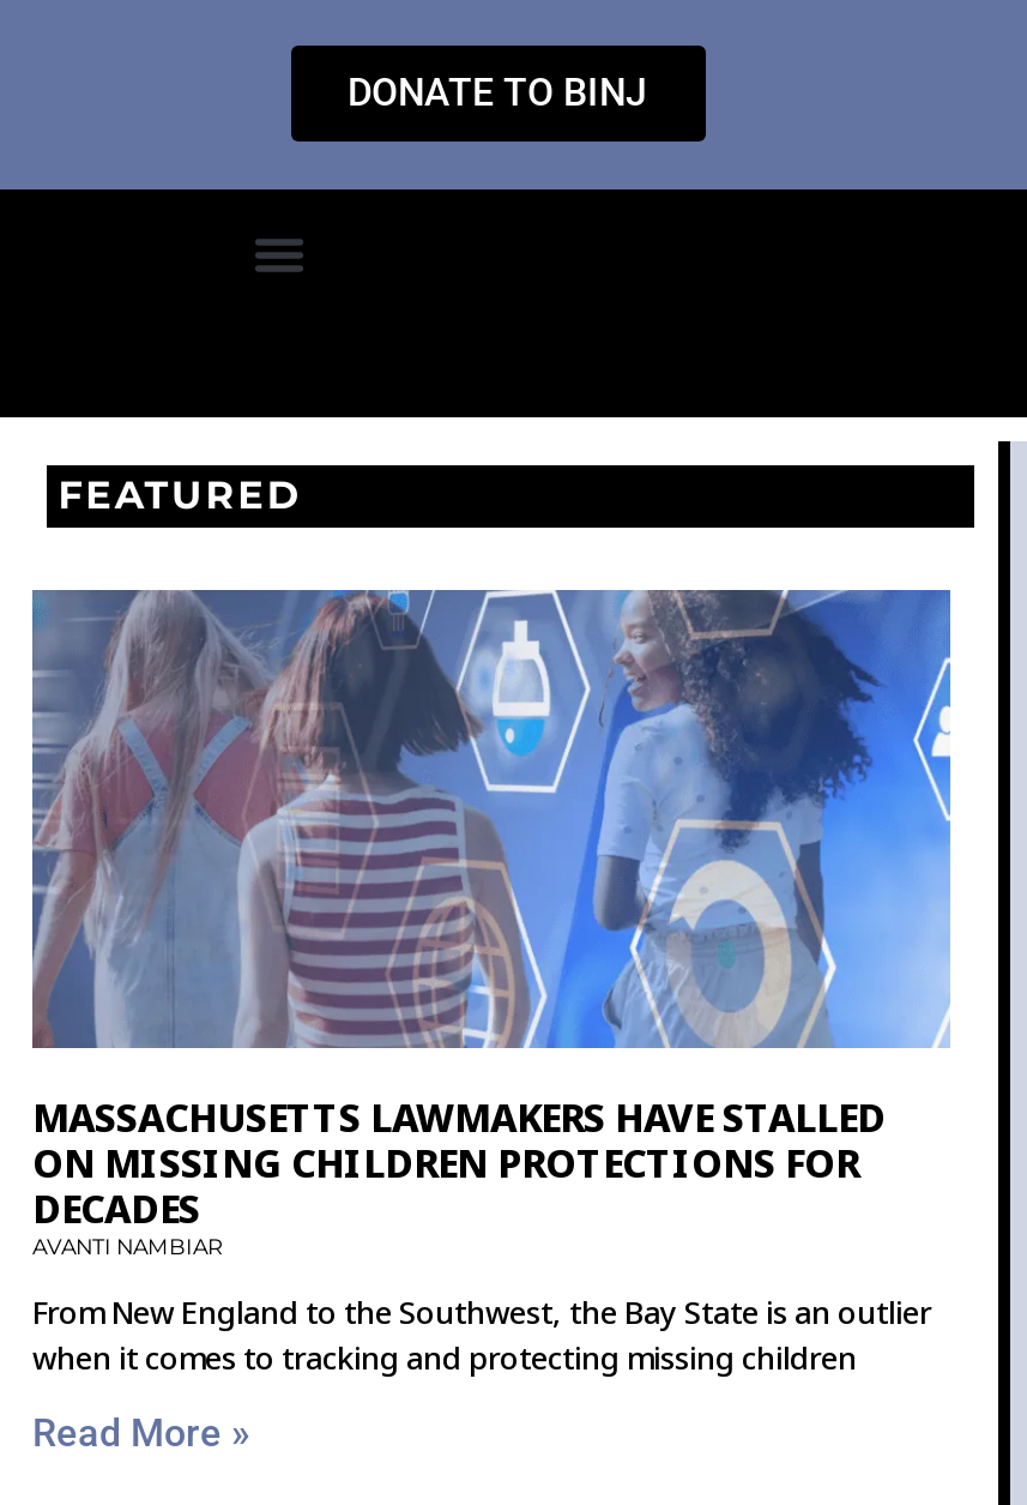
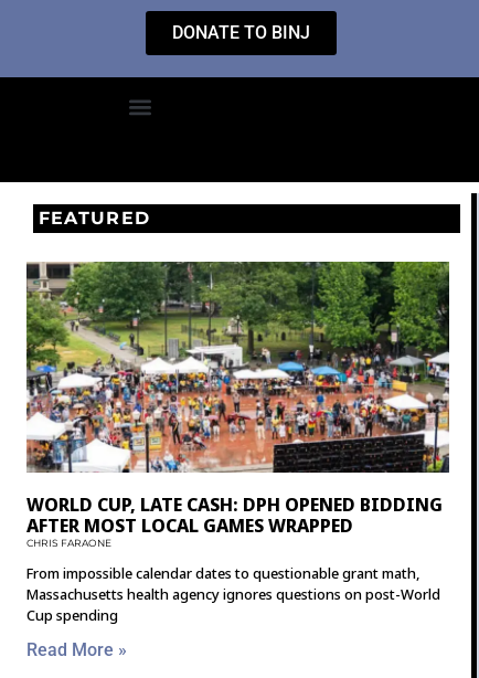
- [image]
- MASSACHUSETTS LAWMAKERS HAVE STALLED
- ON MISSING CHILDREN PROTECTIONS FOR
- DECADES
- AVANTI NAMBIAR
+ [image]
+ WORLD CUP, LATE CASH: DPH OPENED BIDDING
+ AFTER MOST LOCAL GAMES WRAPPED
+ CHRIS FARAONE

- From New England to the Southwest, the Bay State is an outlier
- when it comes to tracking and protecting missing children
+ From impossible calendar dates to questionable grant math,
+ Massachusetts health agency ignores questions on post-World
+ Cup spending
